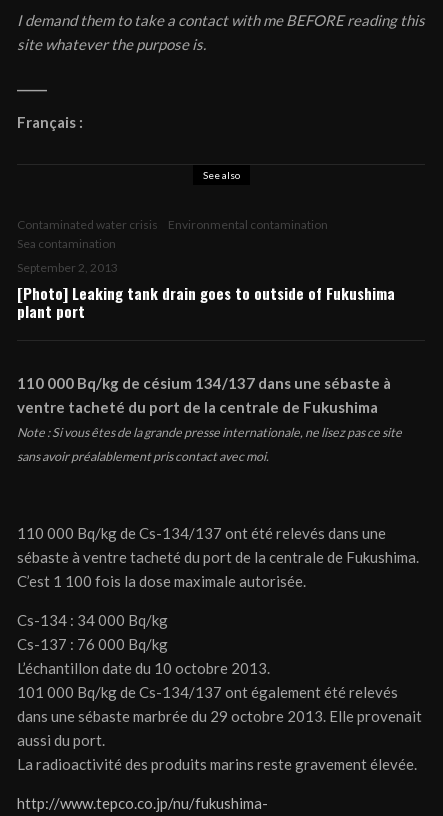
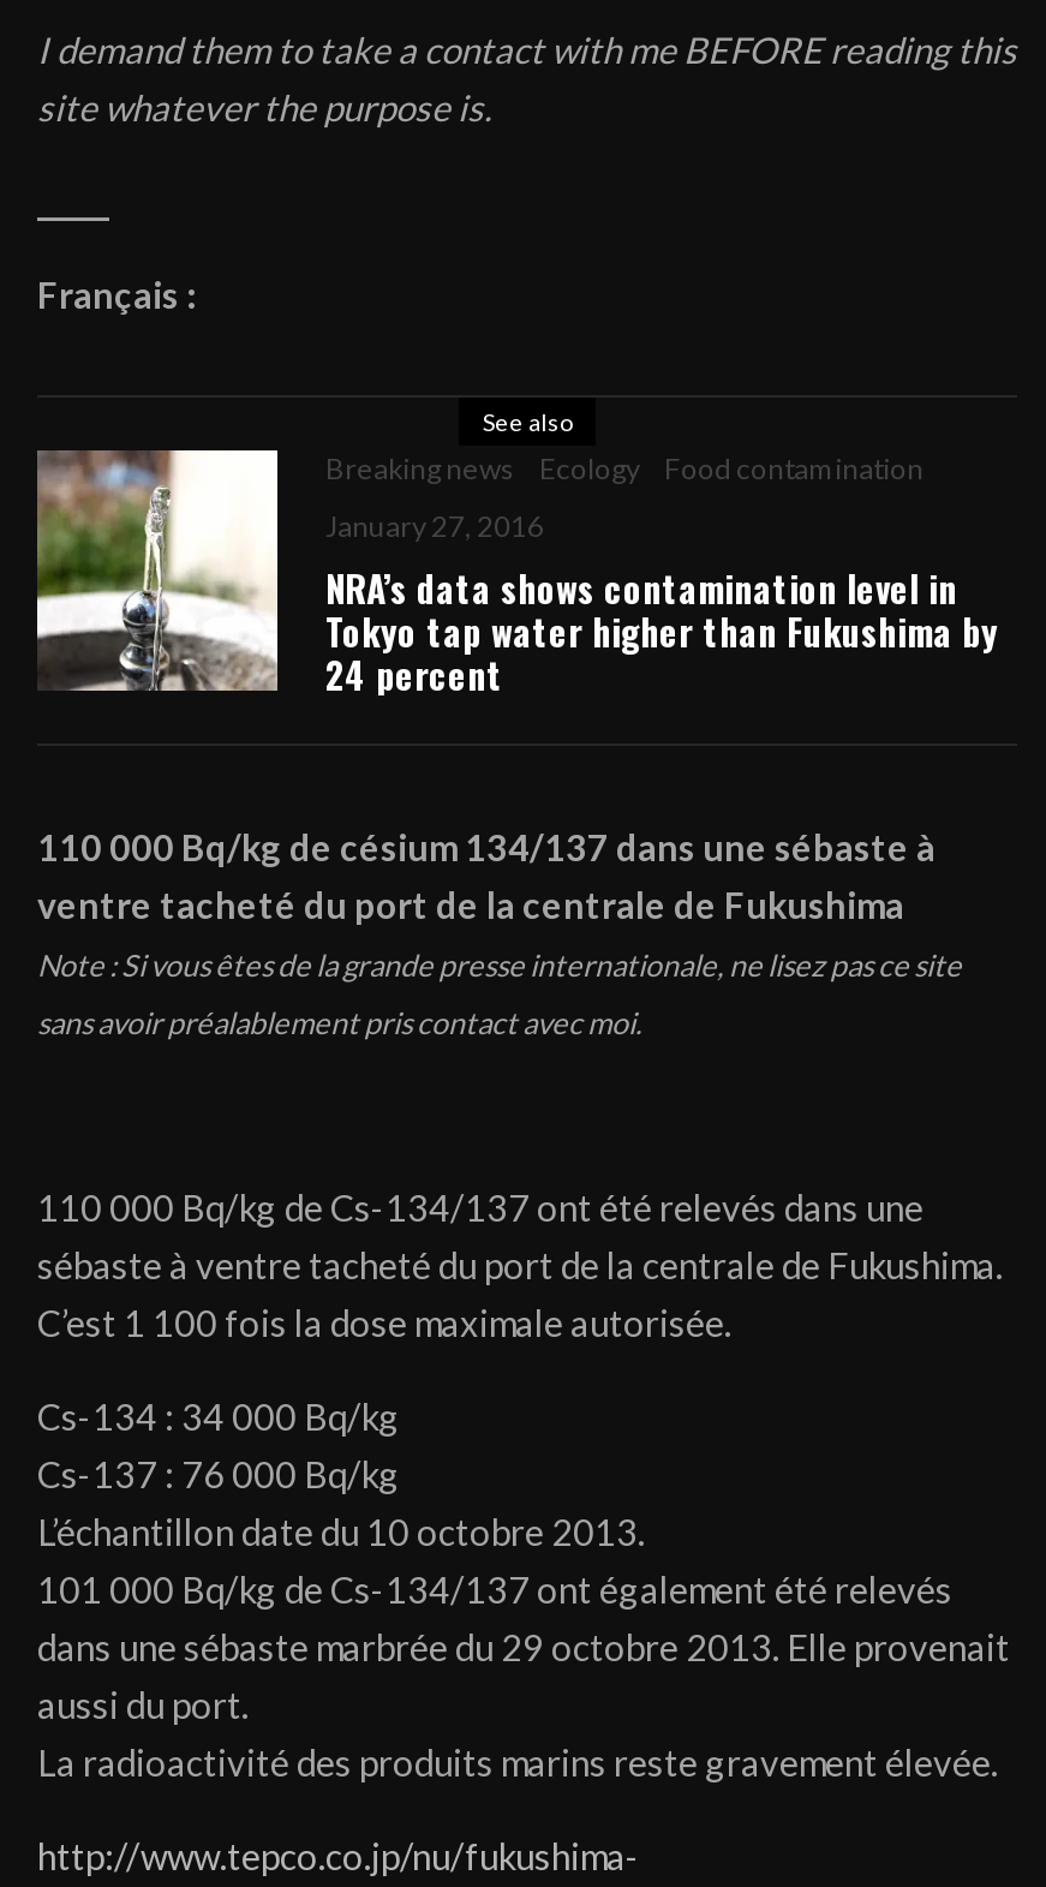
- Contaminated water crisis
- Environmental contamination
- Sea contamination
+ Breaking news
+ Ecology
+ Food contamination

- September 2, 2013
- [Photo] Leaking tank drain goes to outside of Fukushima
- plant port
+ January 27, 2016
+ NRA’s data shows contamination level in
+ Tokyo tap water higher than Fukushima by
+ 24 percent
